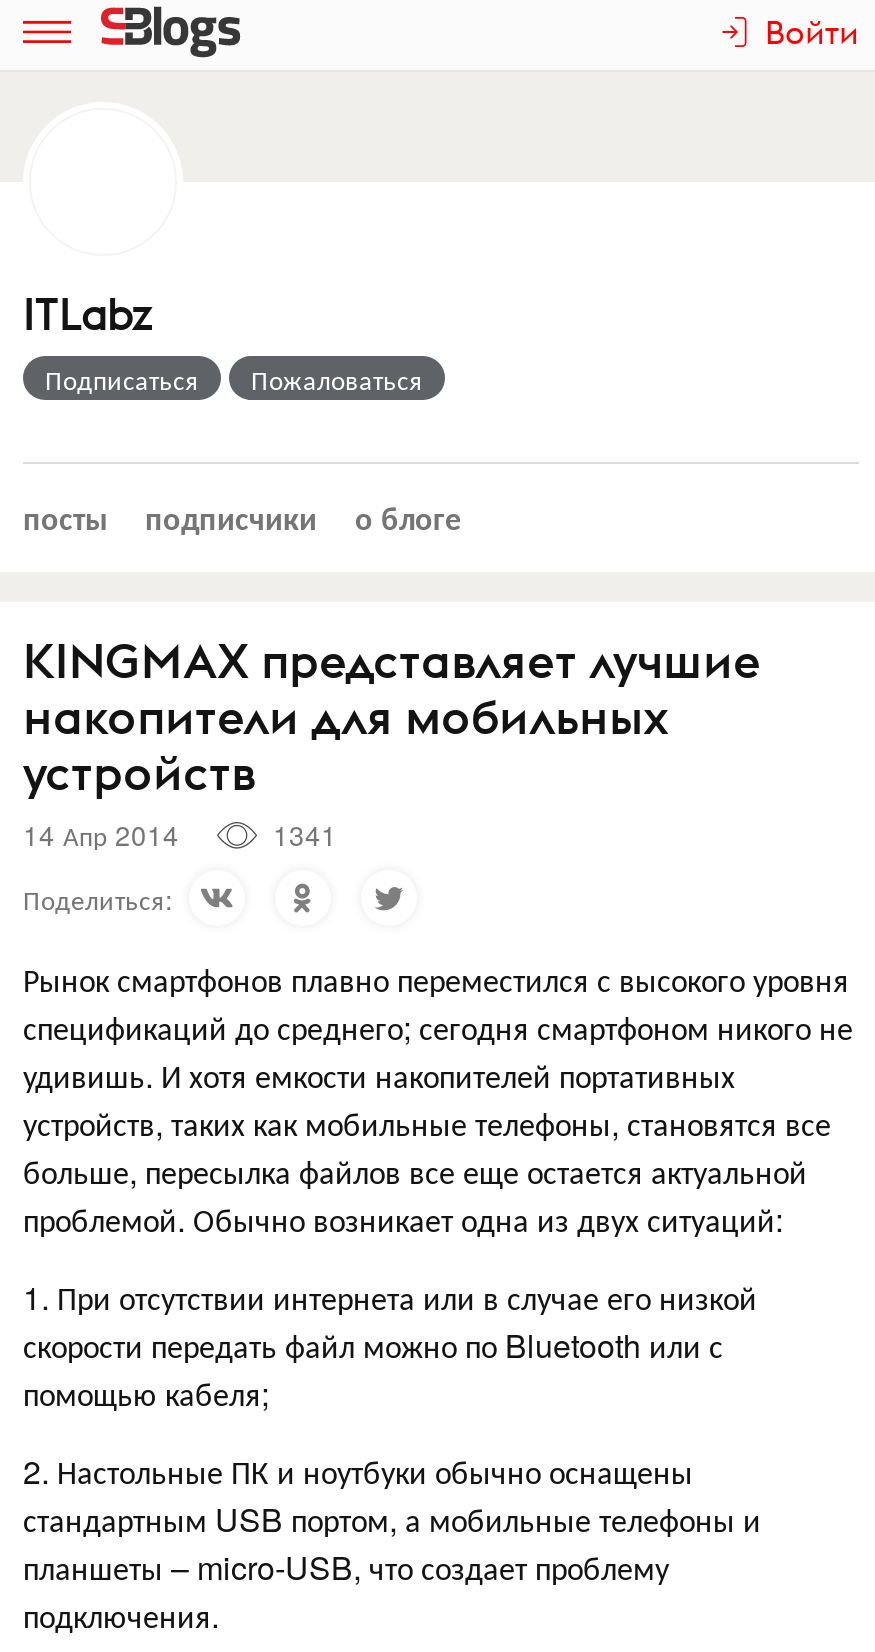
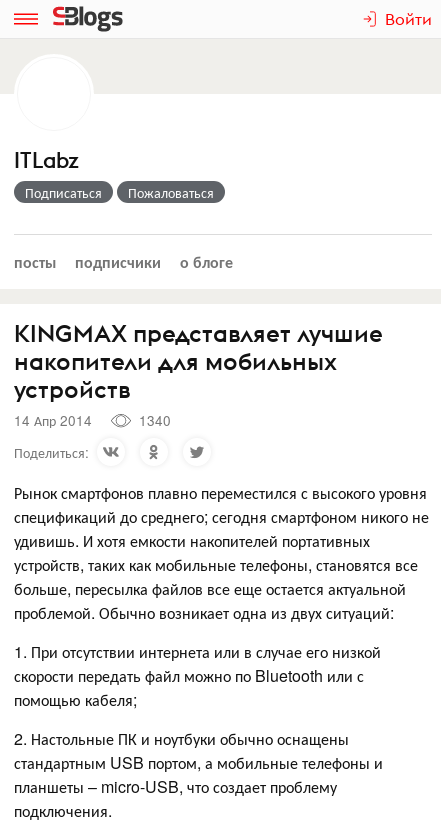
- 1341
+ 1340
